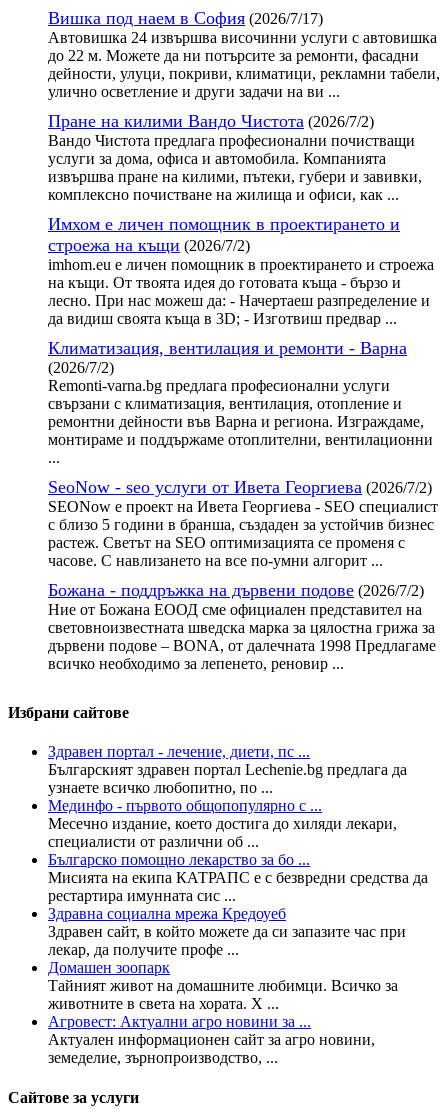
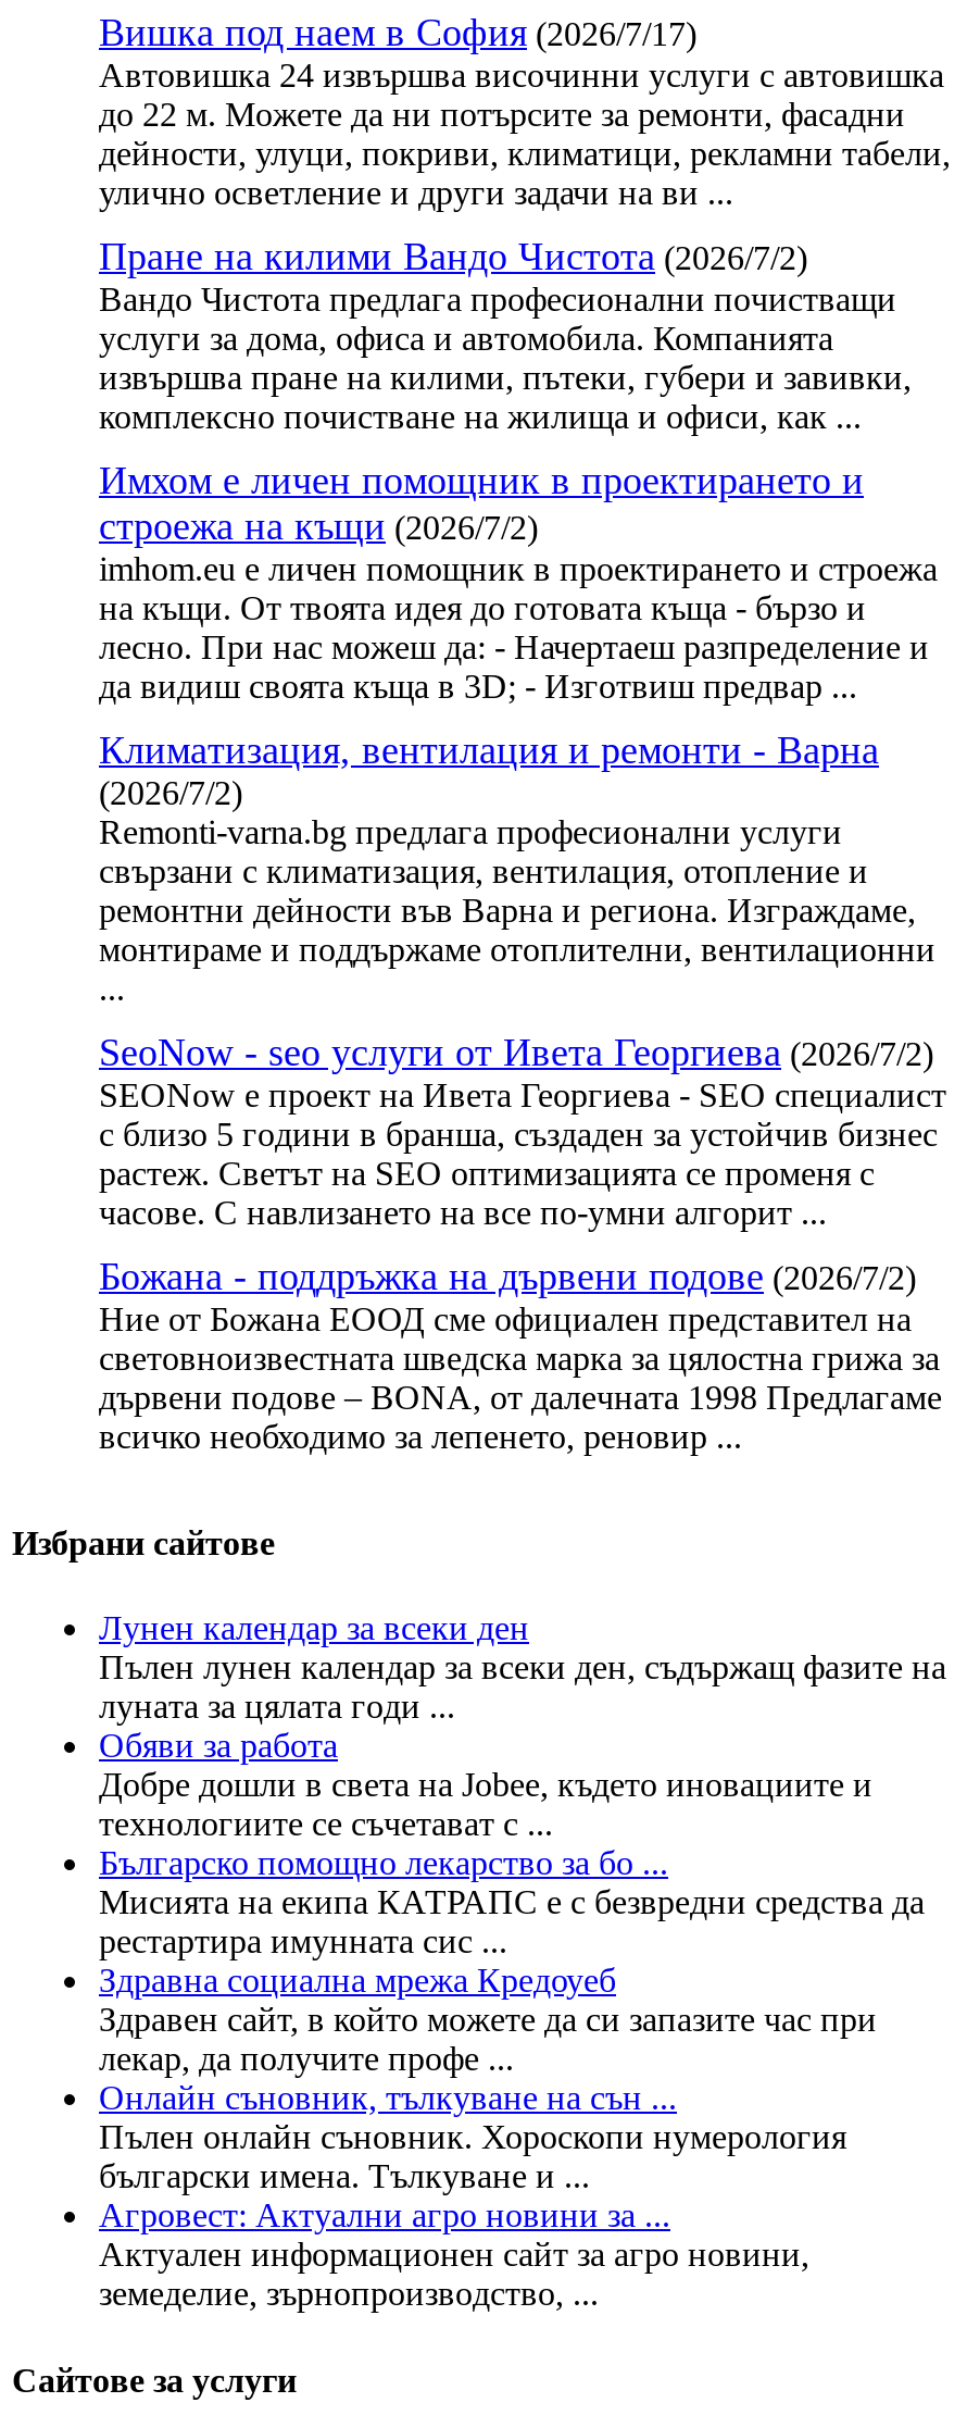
- Здравен портал - лечение, диети, пс ...
- Българският здравен портал Lechenie.bg предлага да
- узнаете всичко любопитно, по ...
- Мединфо - първото общопопулярно с ...
- Месечно издание, което достига до хиляди лекари,
- специалисти от различни об ...
+ Лунен календар за всеки ден
+ Пълен лунен календар за всеки ден, съдържащ фазите на
+ луната за цялата годи ...
+ Обяви за работа
+ Добре дошли в света на Jobee, където иновациите и
+ технологиите се съчетават с ...

- Домашен зоопарк
- Тайният живот на домашните любимци. Всичко за
- животните в света на хората. Х ...
+ Онлайн съновник, тълкуване на сън ...
+ Пълен онлайн съновник. Хороскопи нумерология
+ български имена. Тълкуване и ...
